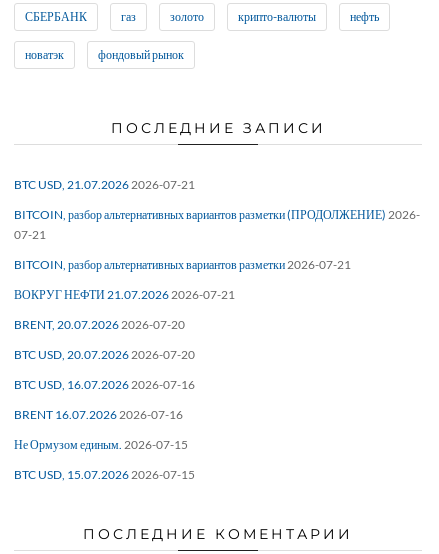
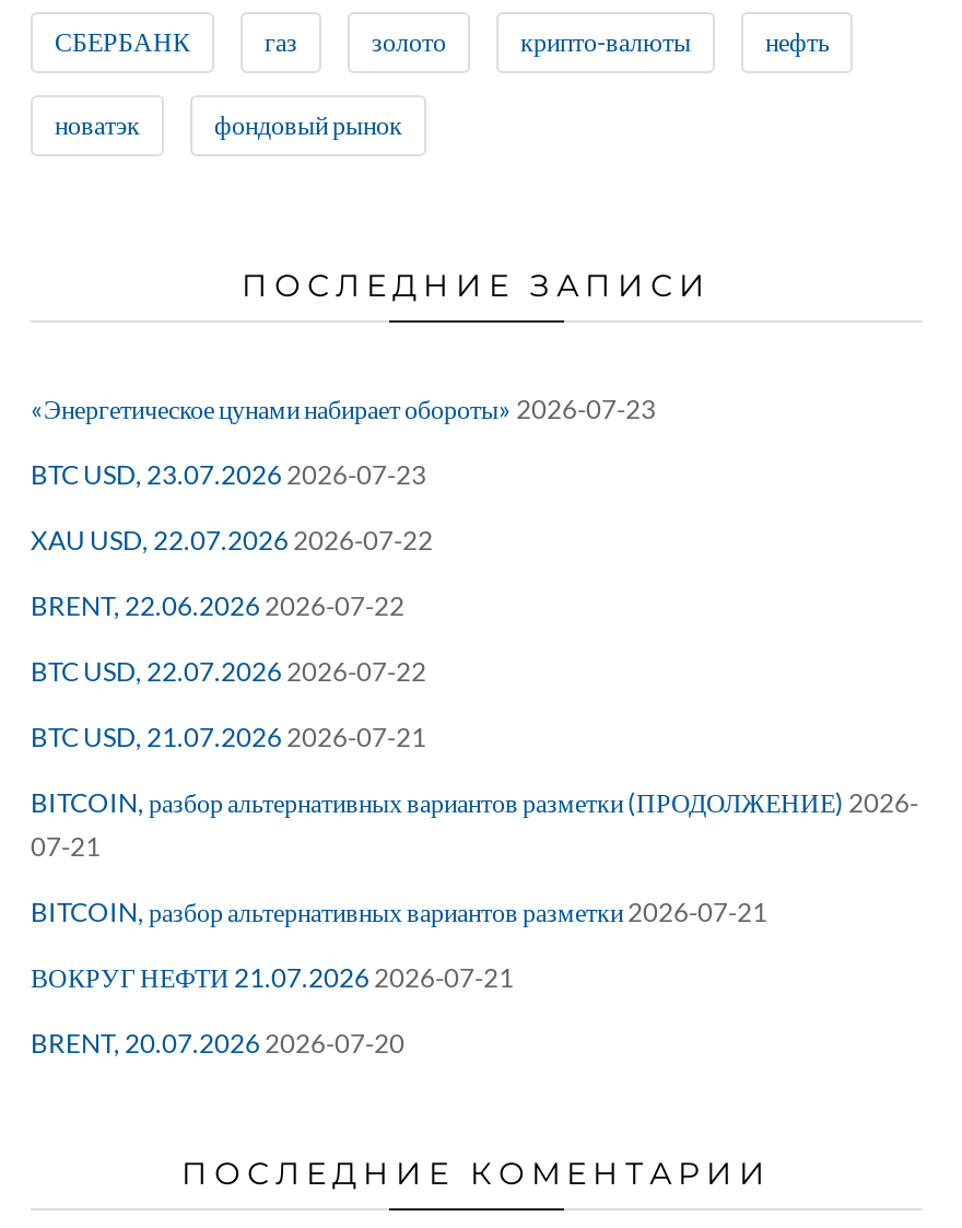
+ «Энергетическое цунами набирает обороты» 2026-07-23
+ BTC USD, 23.07.2026 2026-07-23
+ XAU USD, 22.07.2026 2026-07-22
+ BRENT, 22.06.2026 2026-07-22
+ BTC USD, 22.07.2026 2026-07-22

moved down: BTC USD, 21.07.2026 2026-07-21 | BITCOIN, разбор альтернативных вариантов разметки (ПРОДОЛЖЕНИЕ) 2026- | 07-21 | BITCOIN, разбор альтернативных вариантов разметки 2026-07-21 | ВОКРУГ НЕФТИ 21.07.2026 2026-07-21 | BRENT, 20.07.2026 2026-07-20

- BTC USD, 20.07.2026 2026-07-20
- BTC USD, 16.07.2026 2026-07-16
- BRENT 16.07.2026 2026-07-16
- Не Ормузом единым. 2026-07-15
- BTC USD, 15.07.2026 2026-07-15
